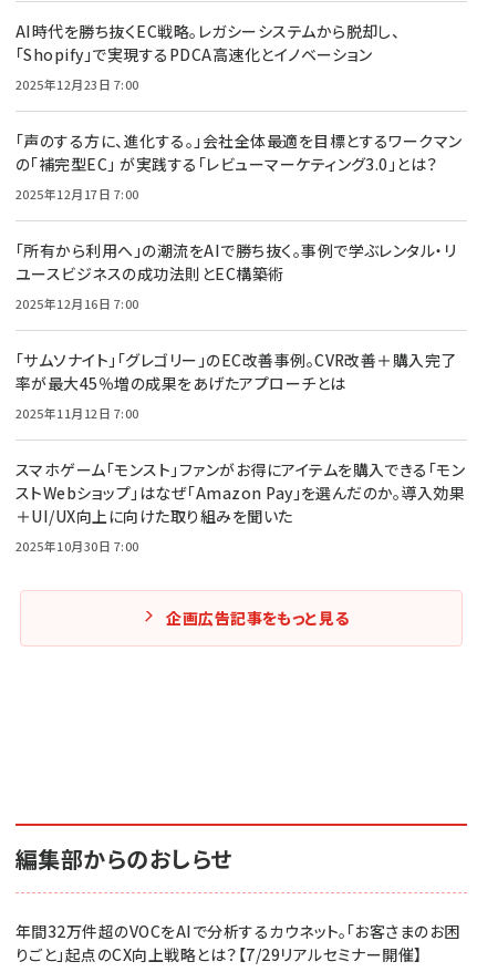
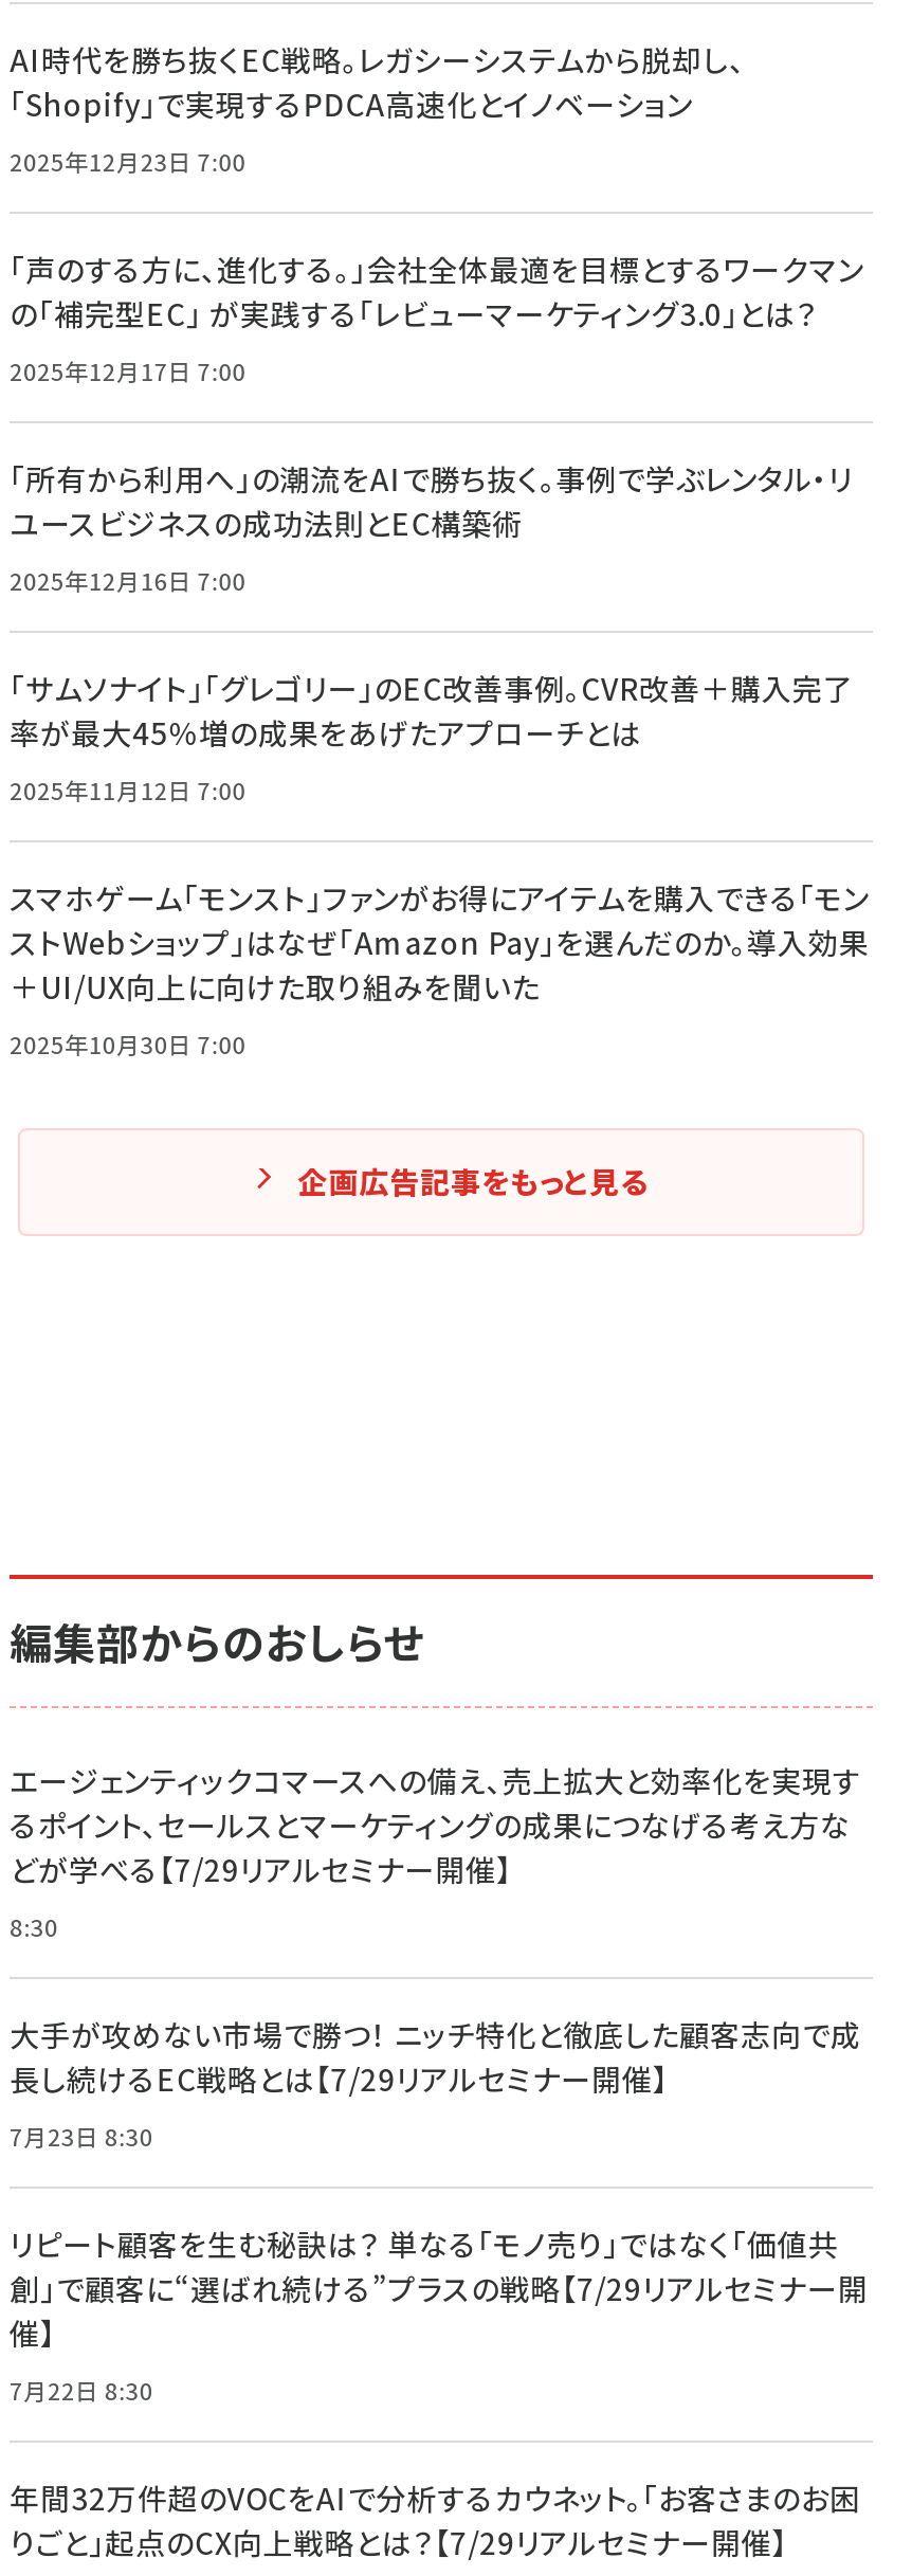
+ エージェンティックコマースへの備え、売上拡大と効率化を実現す
+ るポイント、セールスとマーケティングの成果につなげる考え方な
+ どが学べる【7/29リアルセミナー開催】
+ 8:30
+ 大手が攻めない市場で勝つ！ ニッチ特化と徹底した顧客志向で成
+ 長し続けるEC戦略とは【7/29リアルセミナー開催】
+ 7月23日 8:30
+ リピート顧客を生む秘訣は？ 単なる「モノ売り」ではなく「価値共
+ 創」で顧客に“選ばれ続ける”プラスの戦略【7/29リアルセミナー開
+ 催】
+ 7月22日 8:30
